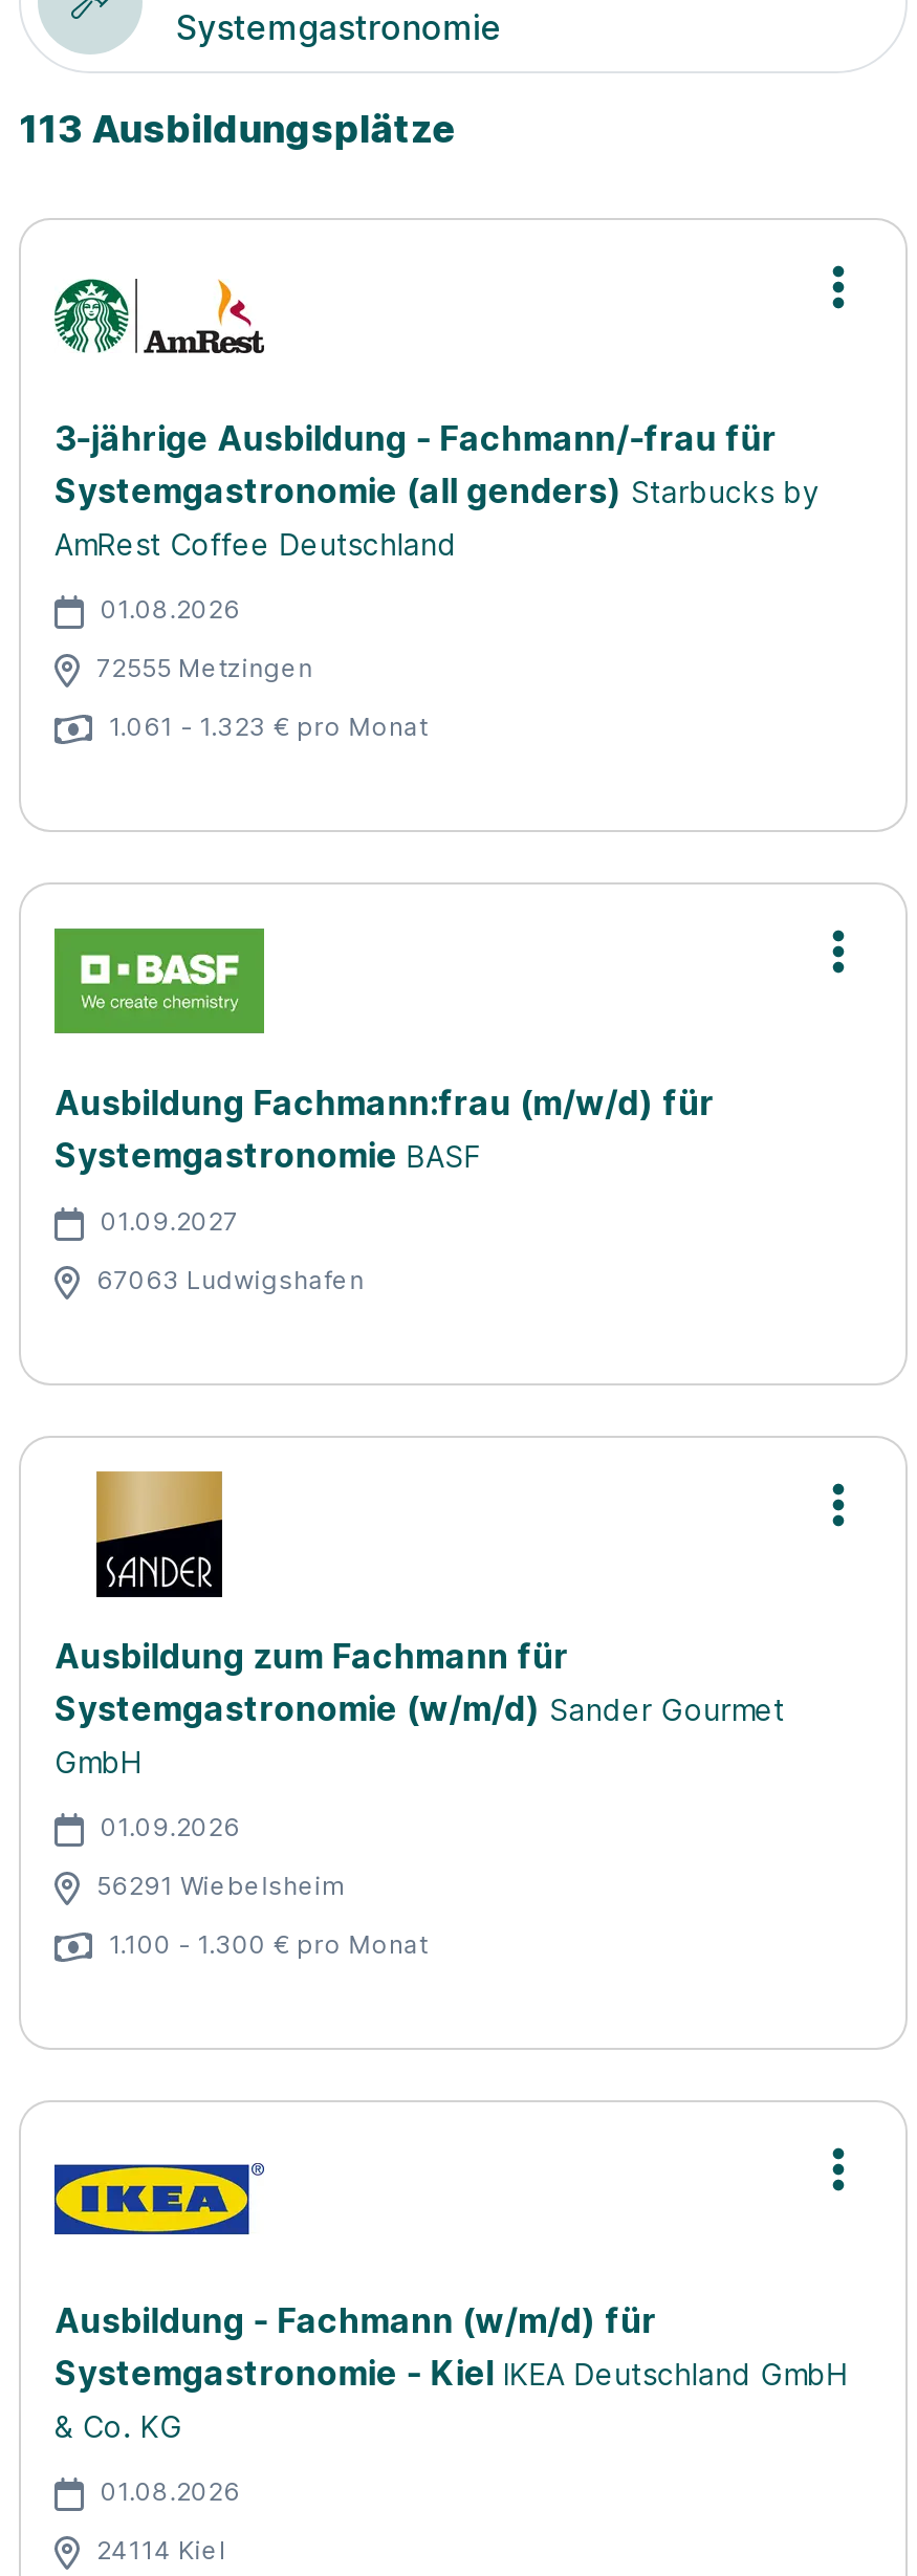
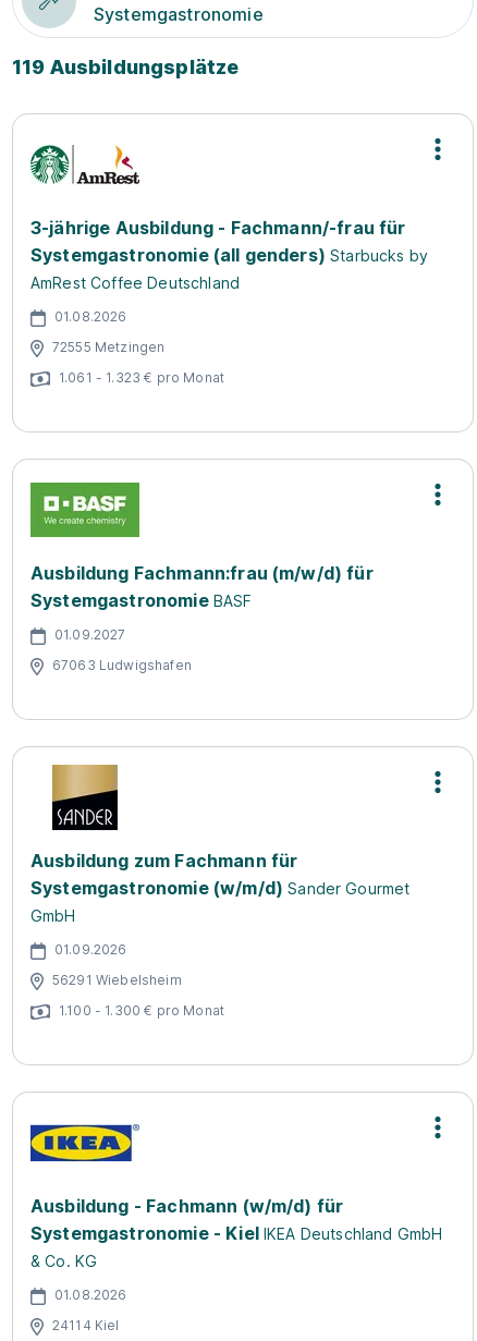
- 113 Ausbildungsplätze
+ 119 Ausbildungsplätze
